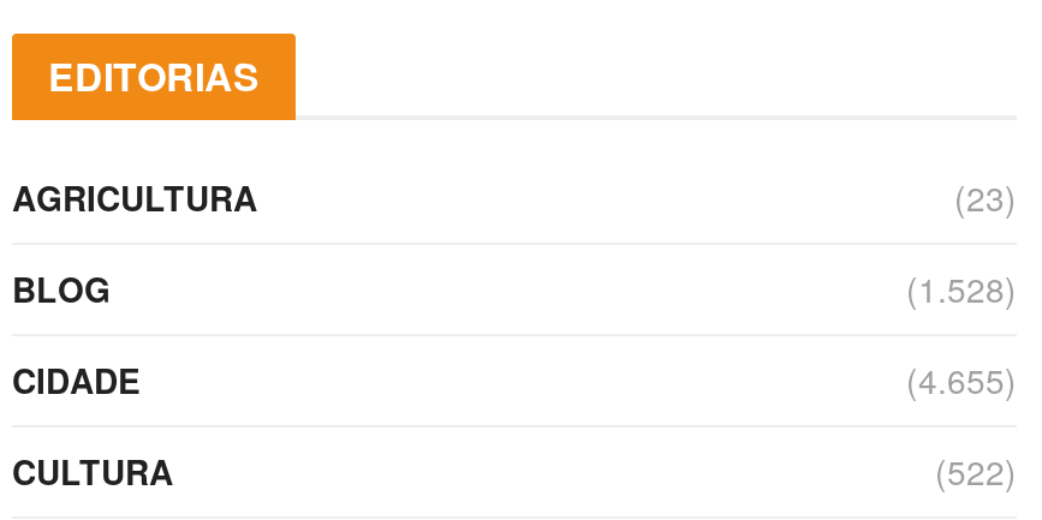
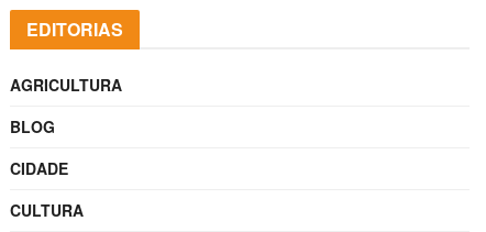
- (23)

- (1.528)

- (4.655)

- (522)
